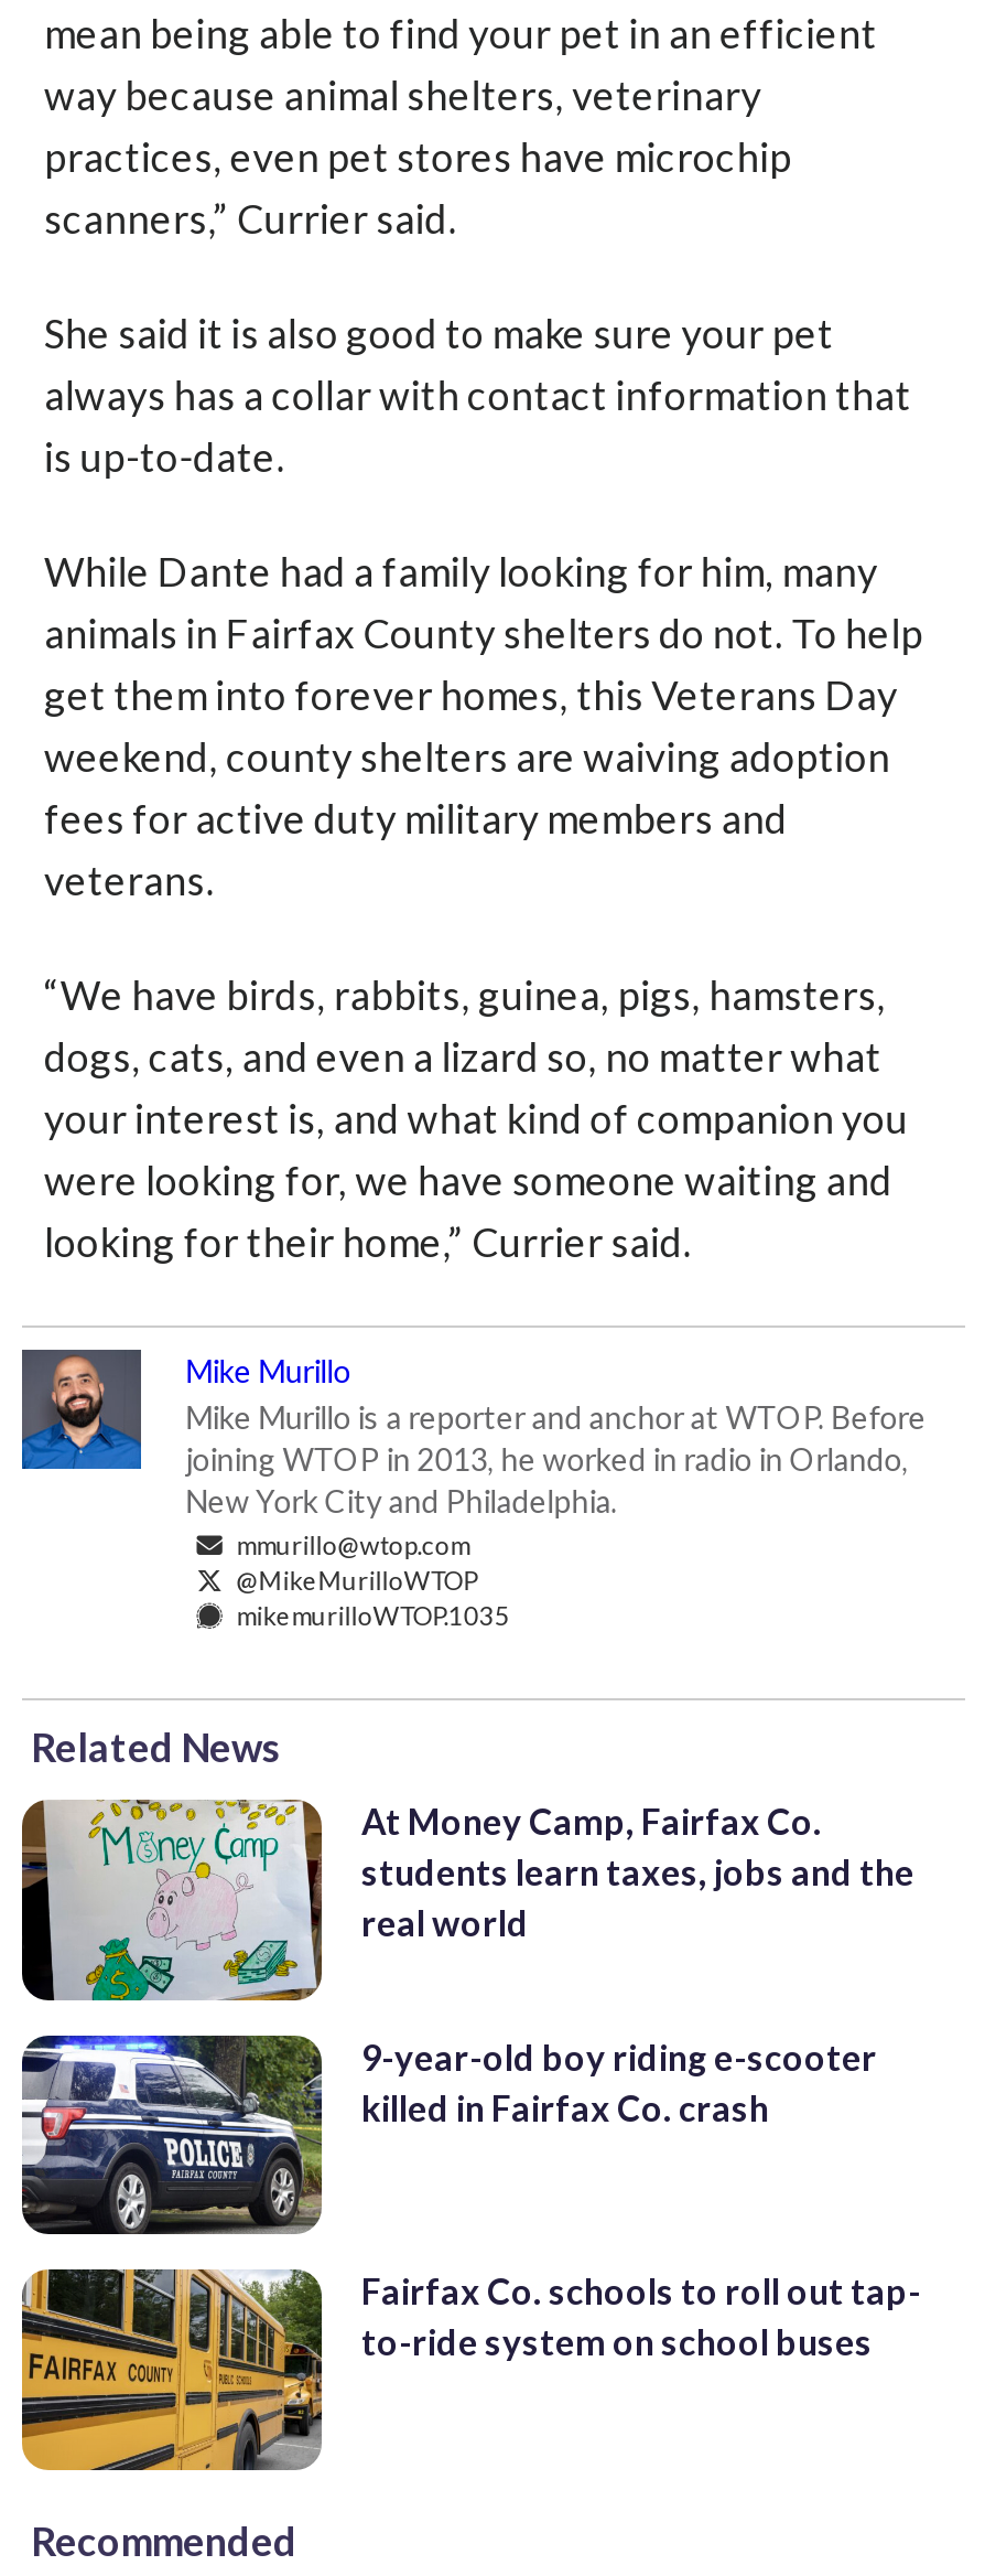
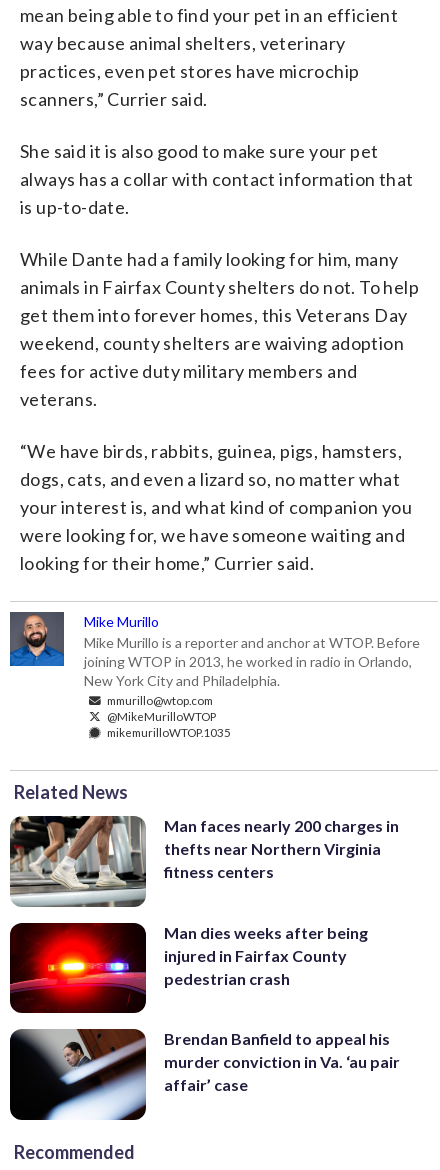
- [image]
- At Money Camp, Fairfax Co.
- students learn taxes, jobs and the
- real world
+ [image]
+ Man faces nearly 200 charges in
+ thefts near Northern Virginia
+ fitness centers

- [image]
- 9-year-old boy riding e-scooter
- killed in Fairfax Co. crash
+ [image]
+ Man dies weeks after being
+ injured in Fairfax County
+ pedestrian crash

- [image]
- Fairfax Co. schools to roll out tap-
- to-ride system on school buses
+ [image]
+ Brendan Banfield to appeal his
+ murder conviction in Va. ‘au pair
+ affair’ case
